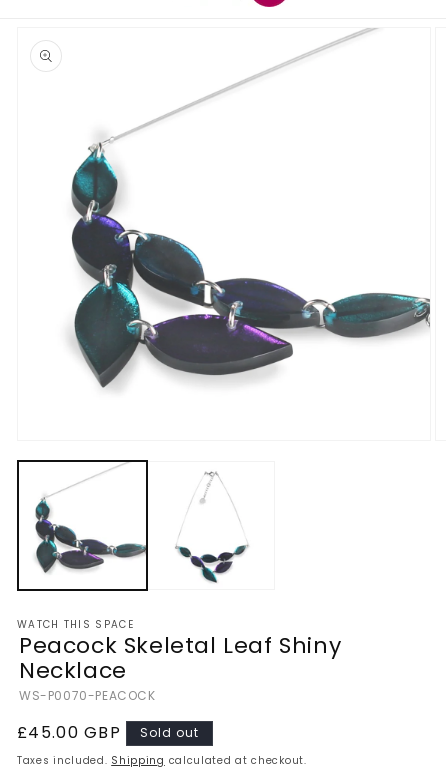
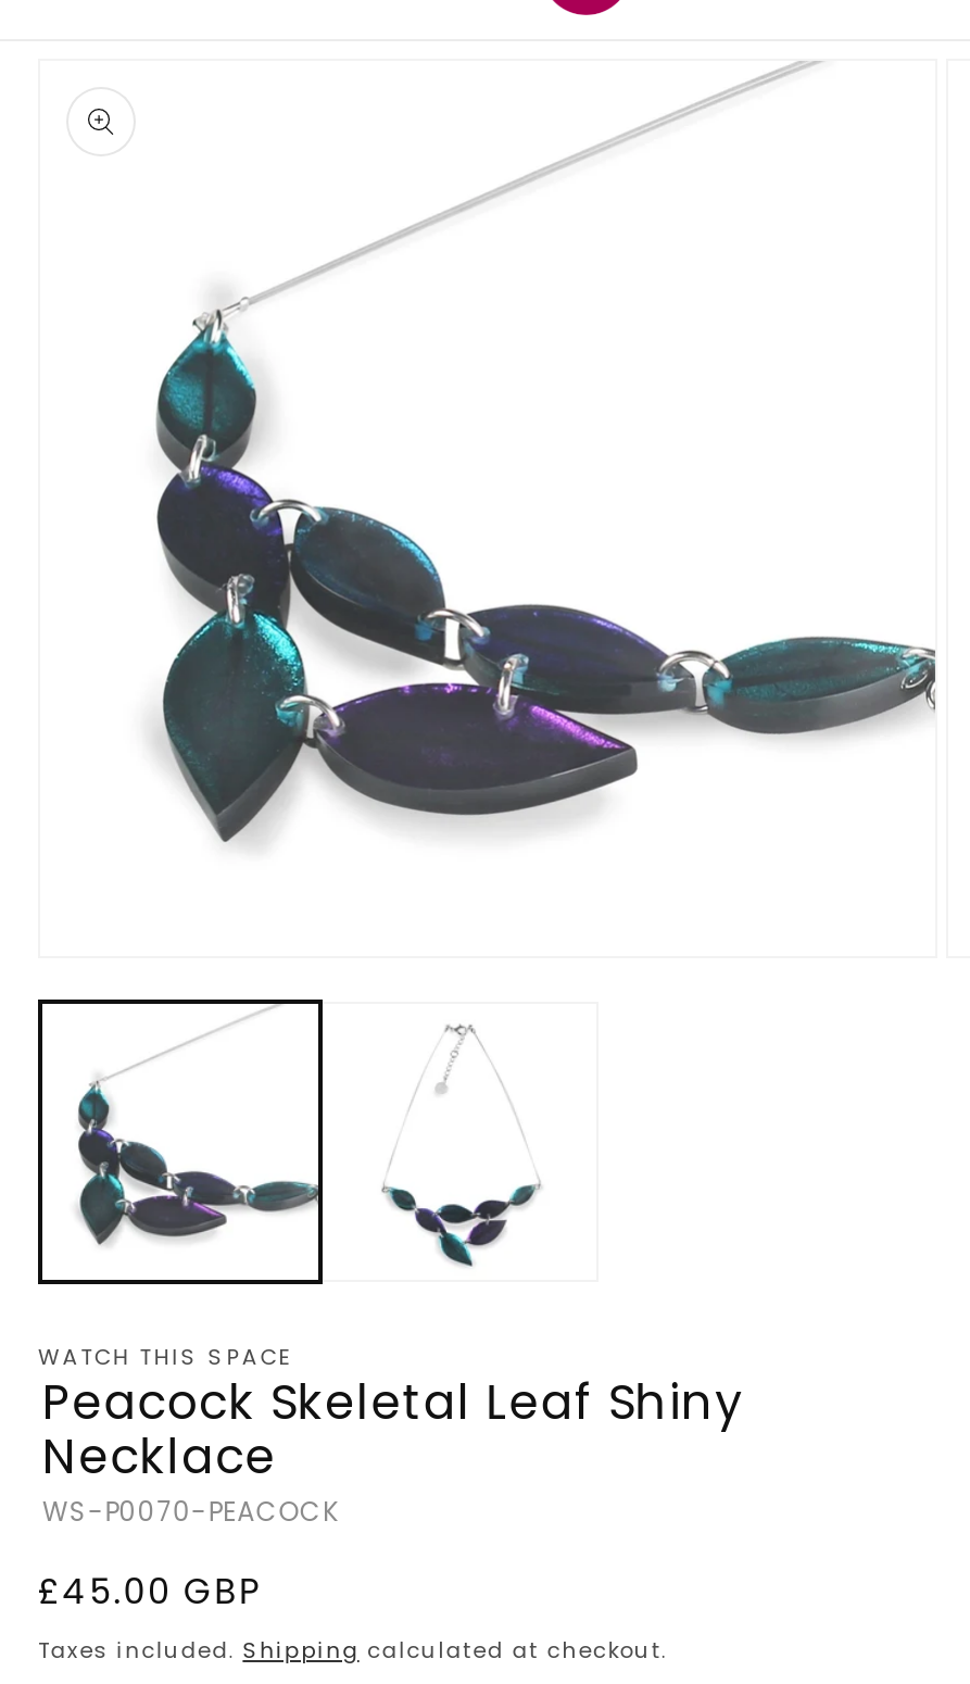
- Sold out
